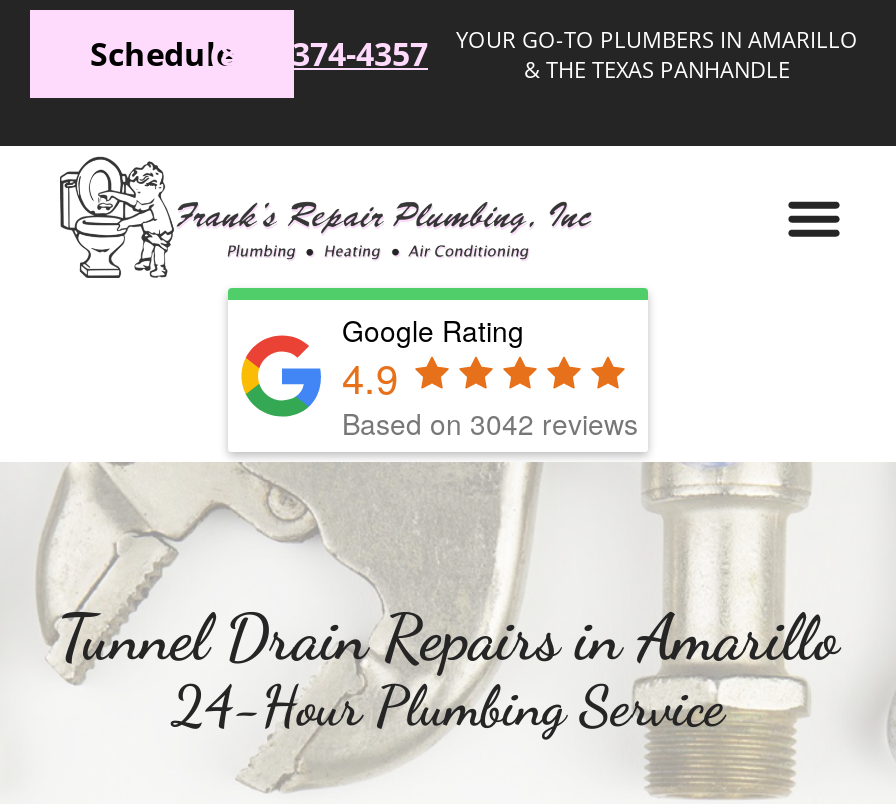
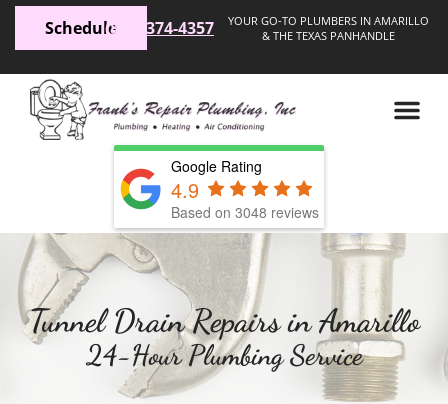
- Based on 3042 reviews
+ Based on 3048 reviews
